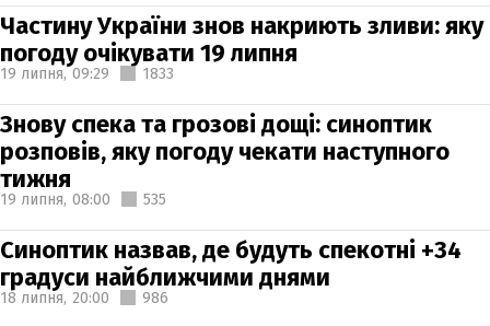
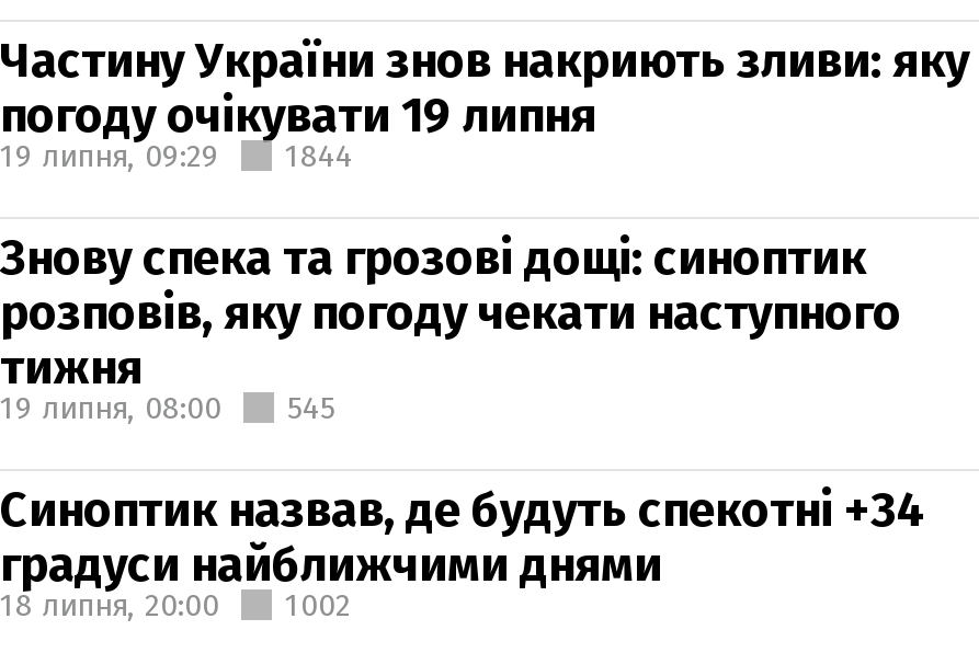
- 19 липня, 09:29 1833
+ 19 липня, 09:29 1844

- 19 липня, 08:00 535
+ 19 липня, 08:00 545

- 18 липня, 20:00 986
+ 18 липня, 20:00 1002
